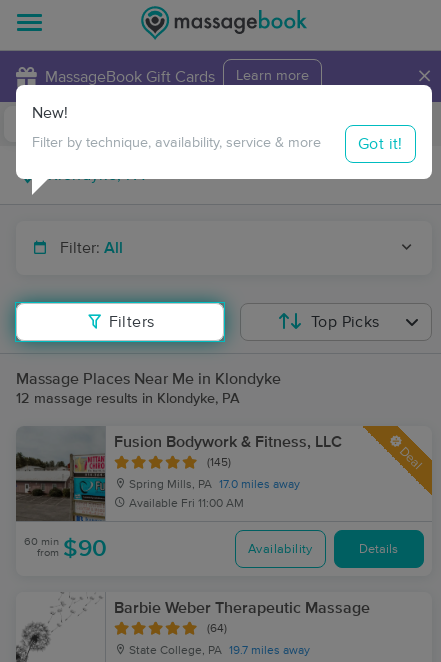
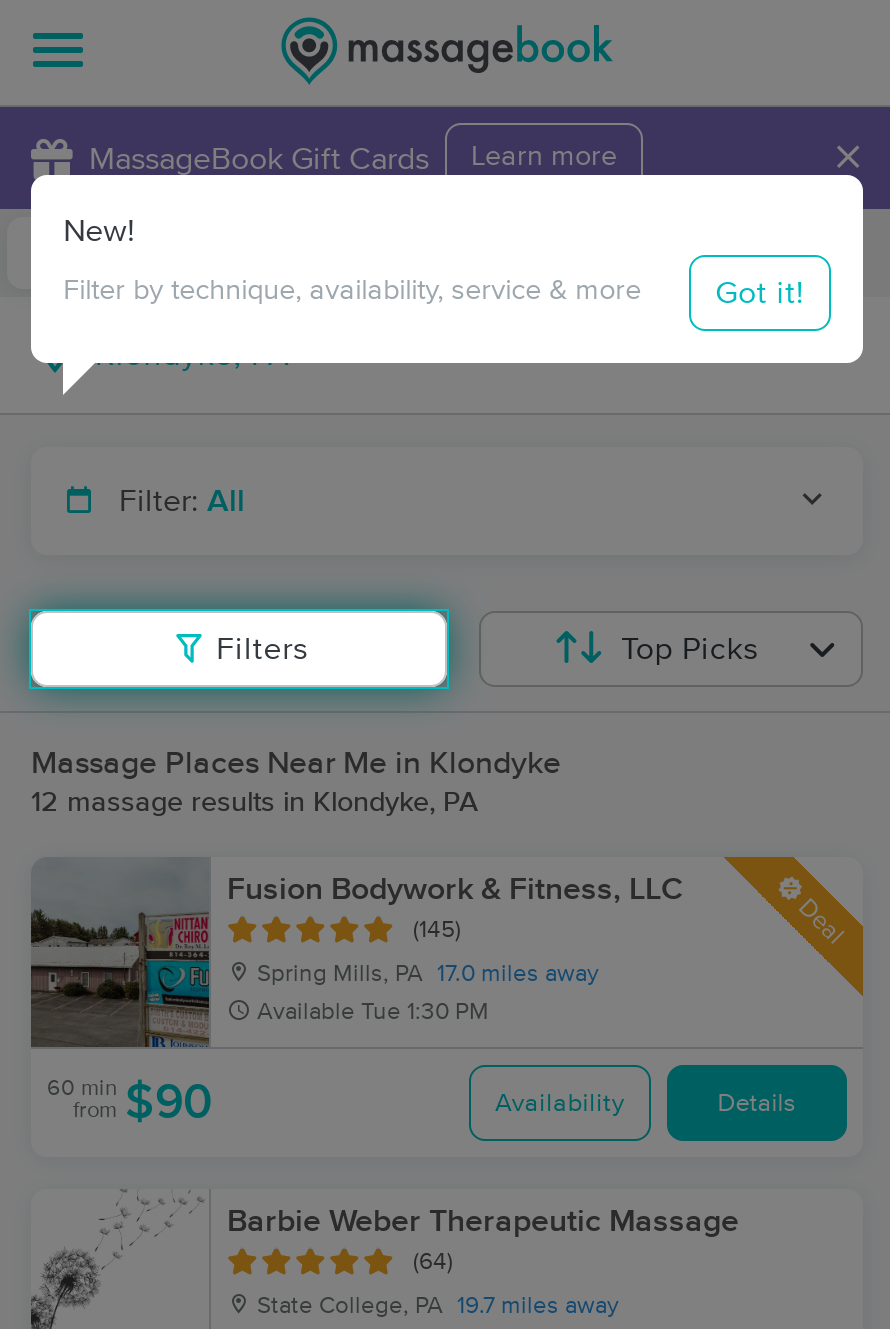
- Available Fri 11:00 AM
+ Available Tue 1:30 PM
